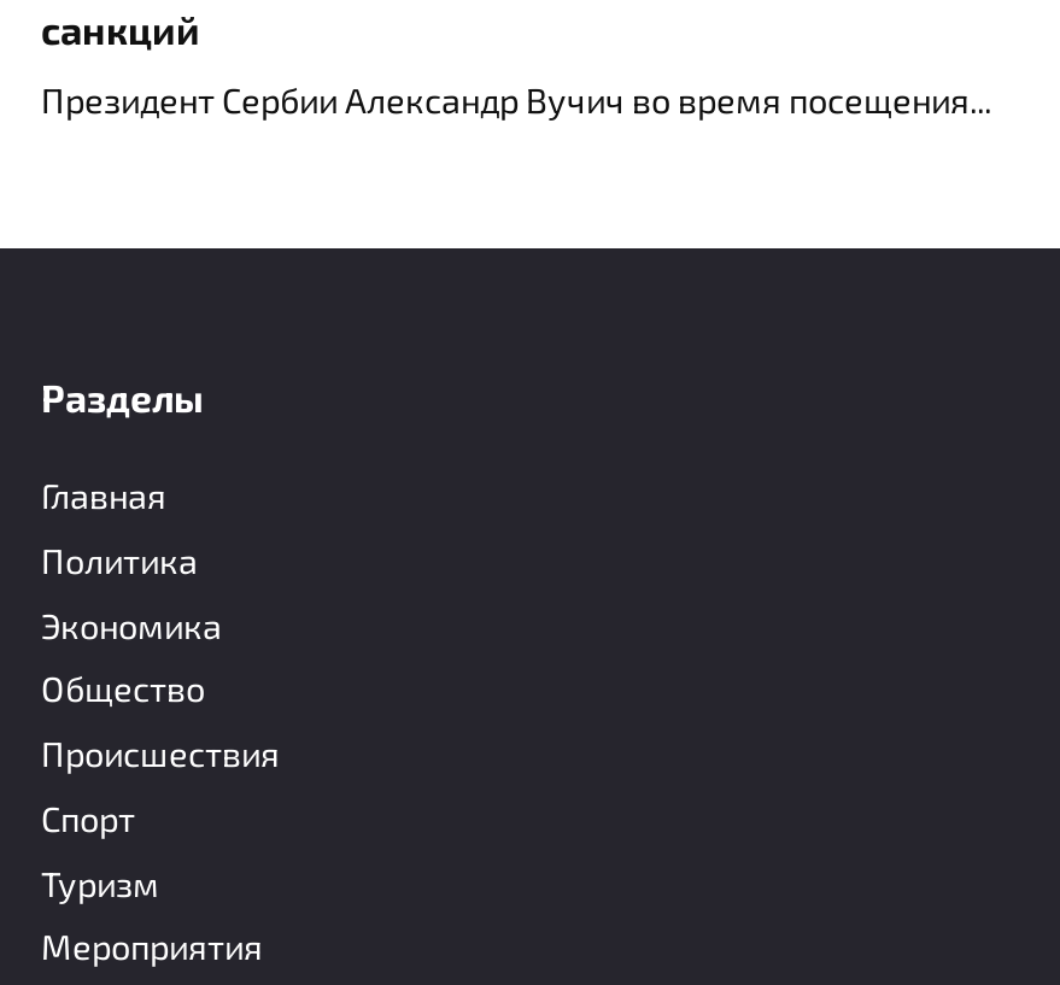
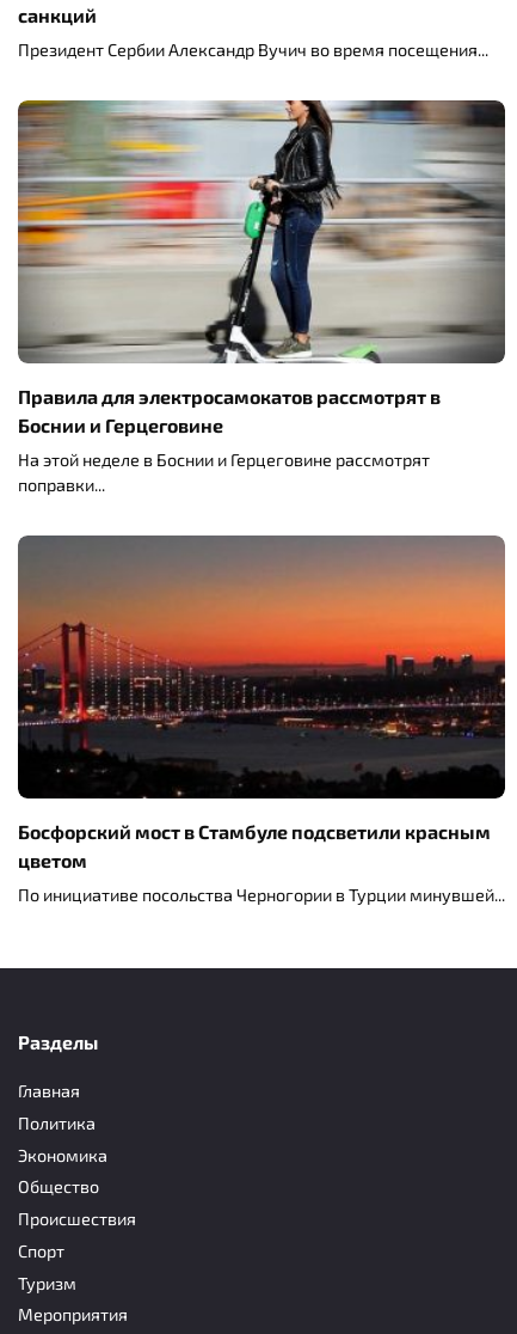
+ [image]
+ Правила для электросамокатов рассмотрят в
+ Боснии и Герцеговине
+ На этой неделе в Боснии и Герцеговине рассмотрят
+ поправки

+ [image]
+ Босфорский мост в Стамбуле подсветили красным
+ цветом
+ По инициативе посольства Черногории в Турции минувшей
